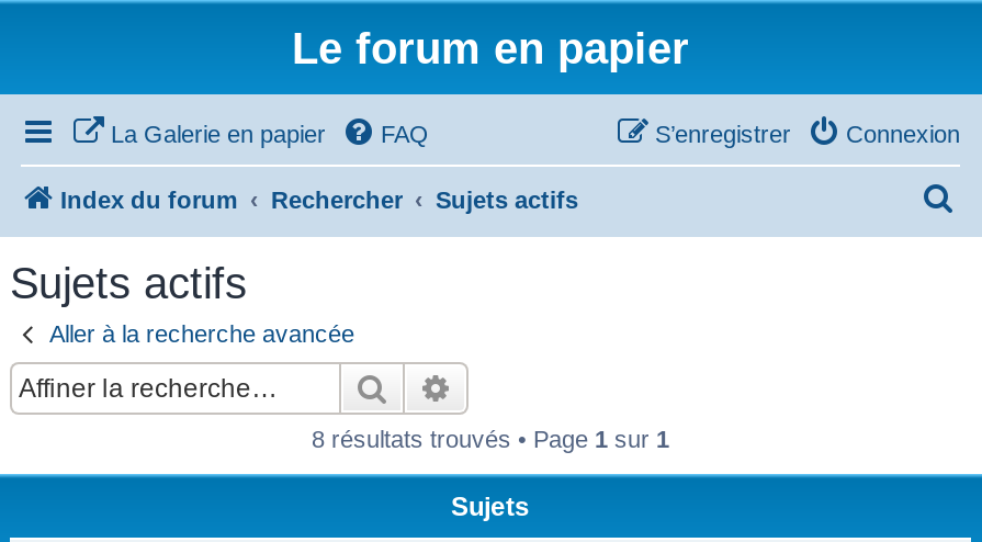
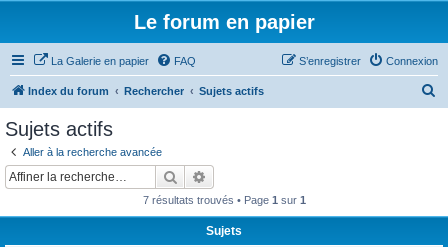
- 8 résultats trouvés • Page 1 sur 1
+ 7 résultats trouvés • Page 1 sur 1
